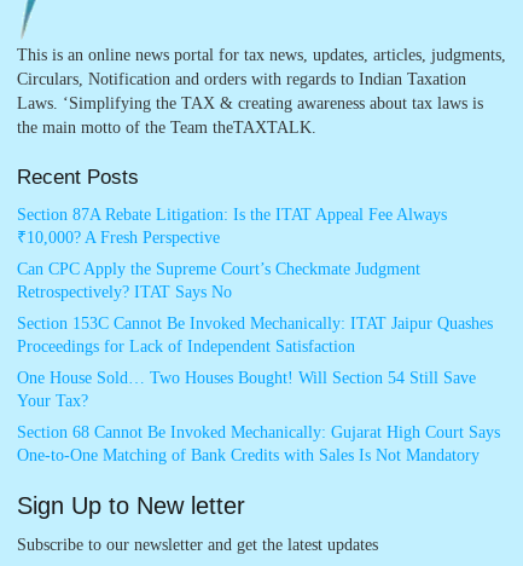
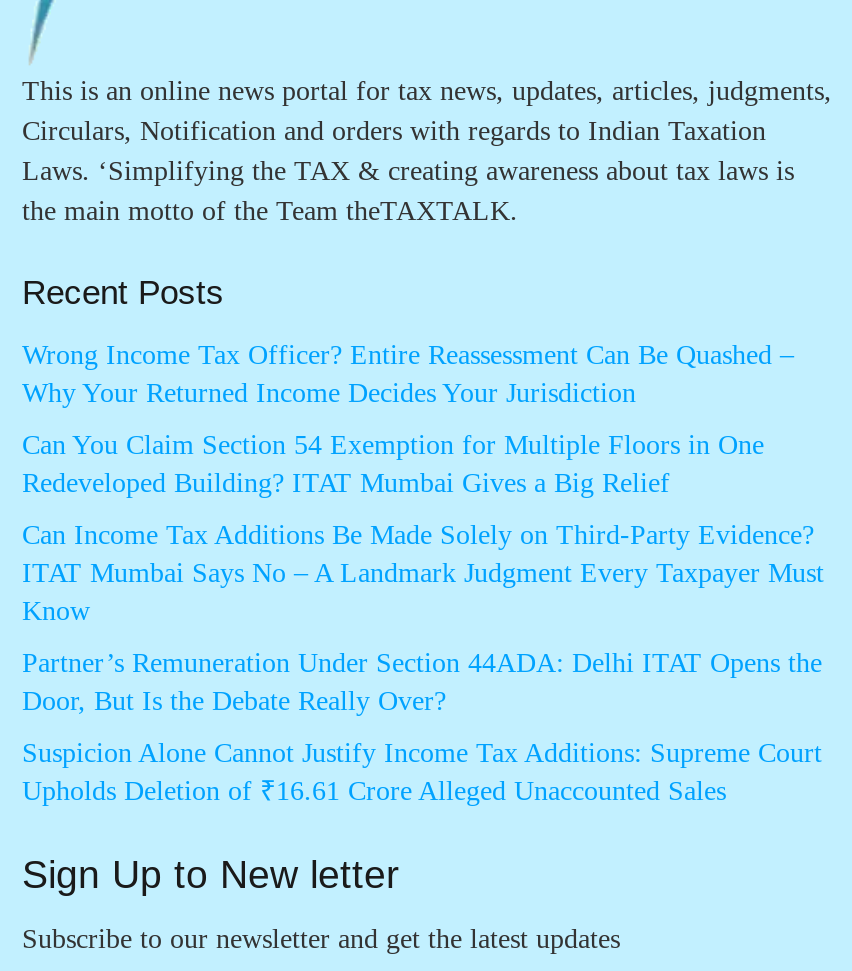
- Section 87A Rebate Litigation: Is the ITAT Appeal Fee Always
- ₹10,000? A Fresh Perspective
+ Wrong Income Tax Officer? Entire Reassessment Can Be Quashed –
+ Why Your Returned Income Decides Your Jurisdiction

- Can CPC Apply the Supreme Court’s Checkmate Judgment
- Retrospectively? ITAT Says No
+ Can You Claim Section 54 Exemption for Multiple Floors in One
+ Redeveloped Building? ITAT Mumbai Gives a Big Relief

- Section 153C Cannot Be Invoked Mechanically: ITAT Jaipur Quashes
- Proceedings for Lack of Independent Satisfaction
+ Can Income Tax Additions Be Made Solely on Third-Party Evidence?
+ ITAT Mumbai Says No – A Landmark Judgment Every Taxpayer Must
+ Know

- One House Sold… Two Houses Bought! Will Section 54 Still Save
- Your Tax?
+ Partner’s Remuneration Under Section 44ADA: Delhi ITAT Opens the
+ Door, But Is the Debate Really Over?

- Section 68 Cannot Be Invoked Mechanically: Gujarat High Court Says
- One-to-One Matching of Bank Credits with Sales Is Not Mandatory
+ Suspicion Alone Cannot Justify Income Tax Additions: Supreme Court
+ Upholds Deletion of ₹16.61 Crore Alleged Unaccounted Sales
